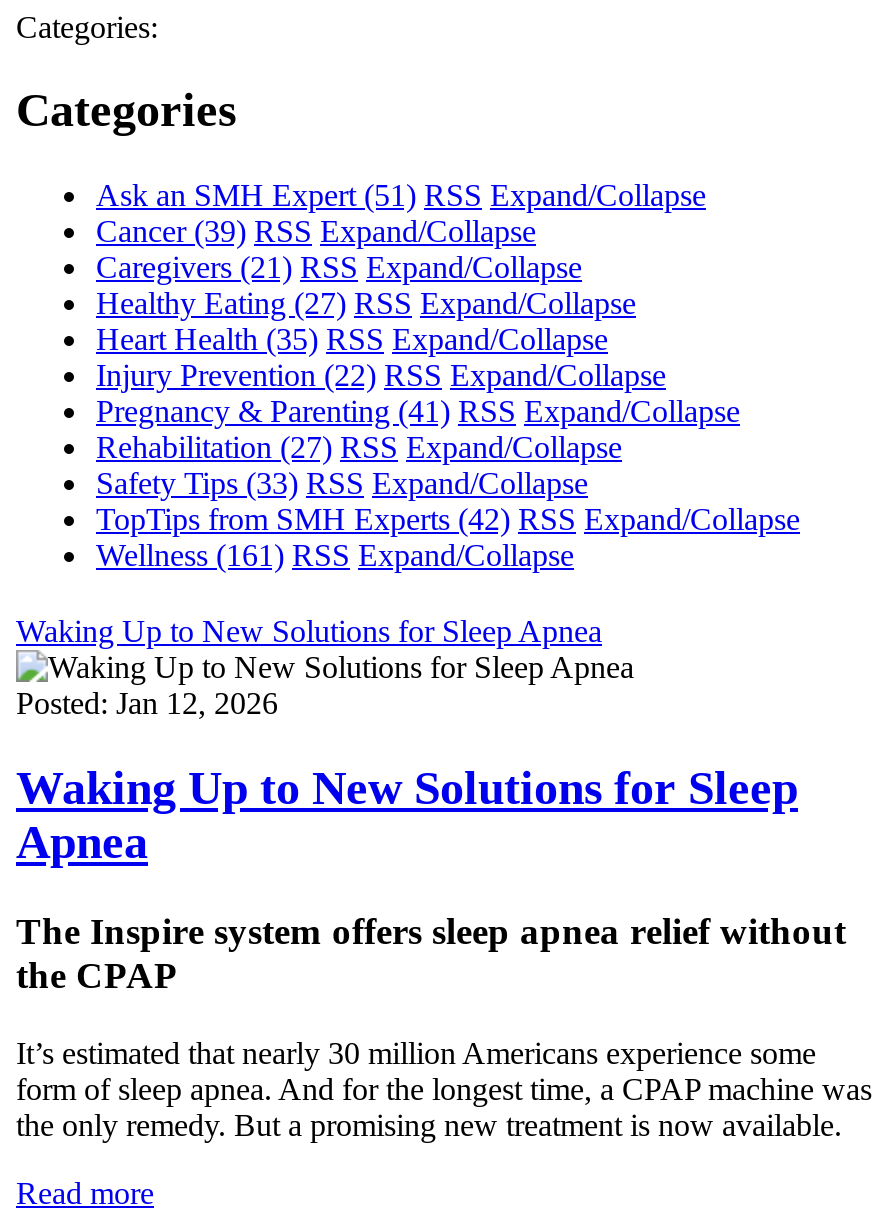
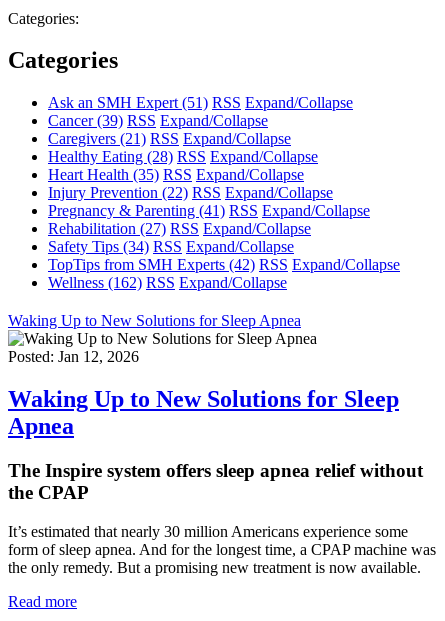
- Healthy Eating (27) RSS Expand/Collapse
+ Healthy Eating (28) RSS Expand/Collapse

- Safety Tips (33) RSS Expand/Collapse
+ Safety Tips (34) RSS Expand/Collapse

- Wellness (161) RSS Expand/Collapse
+ Wellness (162) RSS Expand/Collapse
